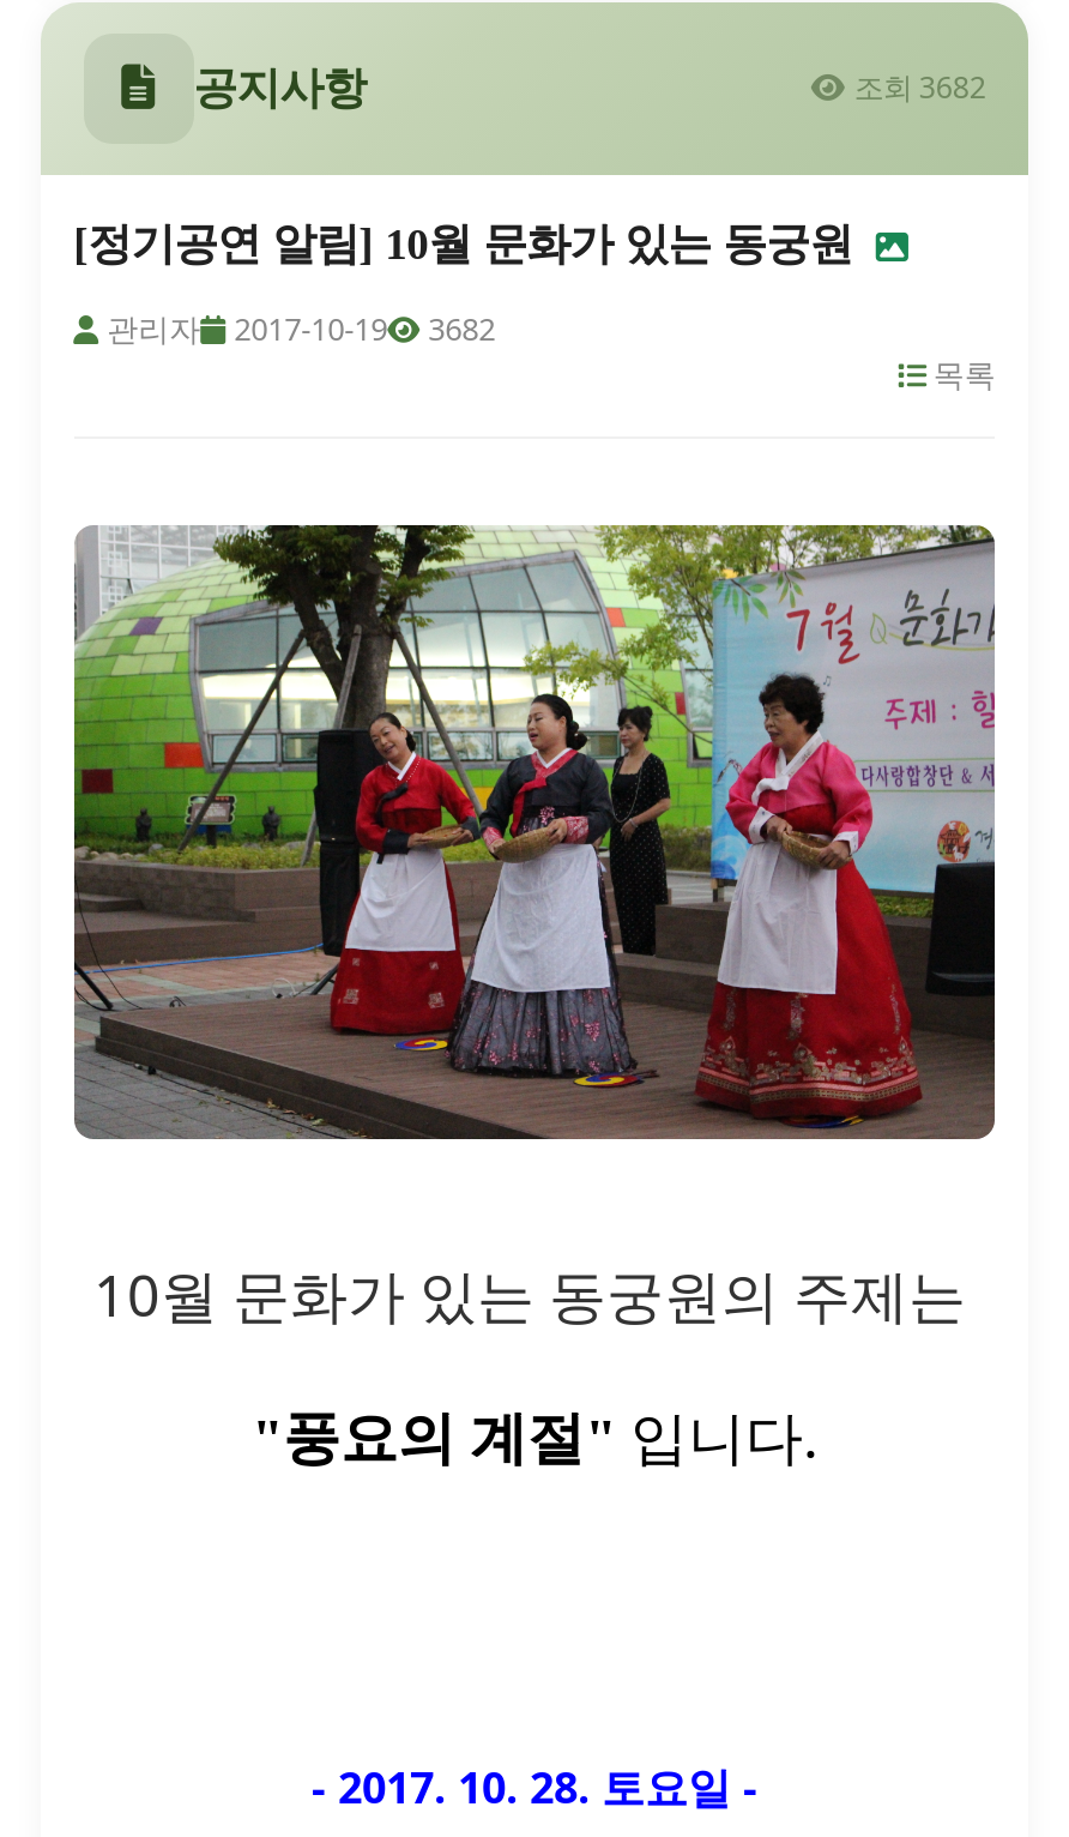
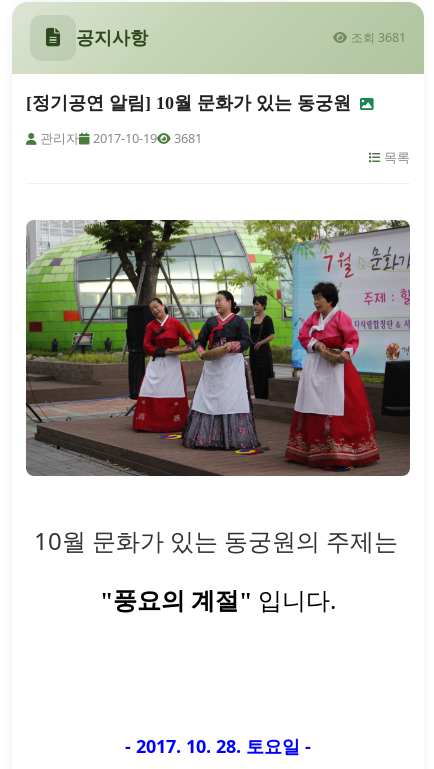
- 조회 3682
+ 조회 3681

- 3682
+ 3681
